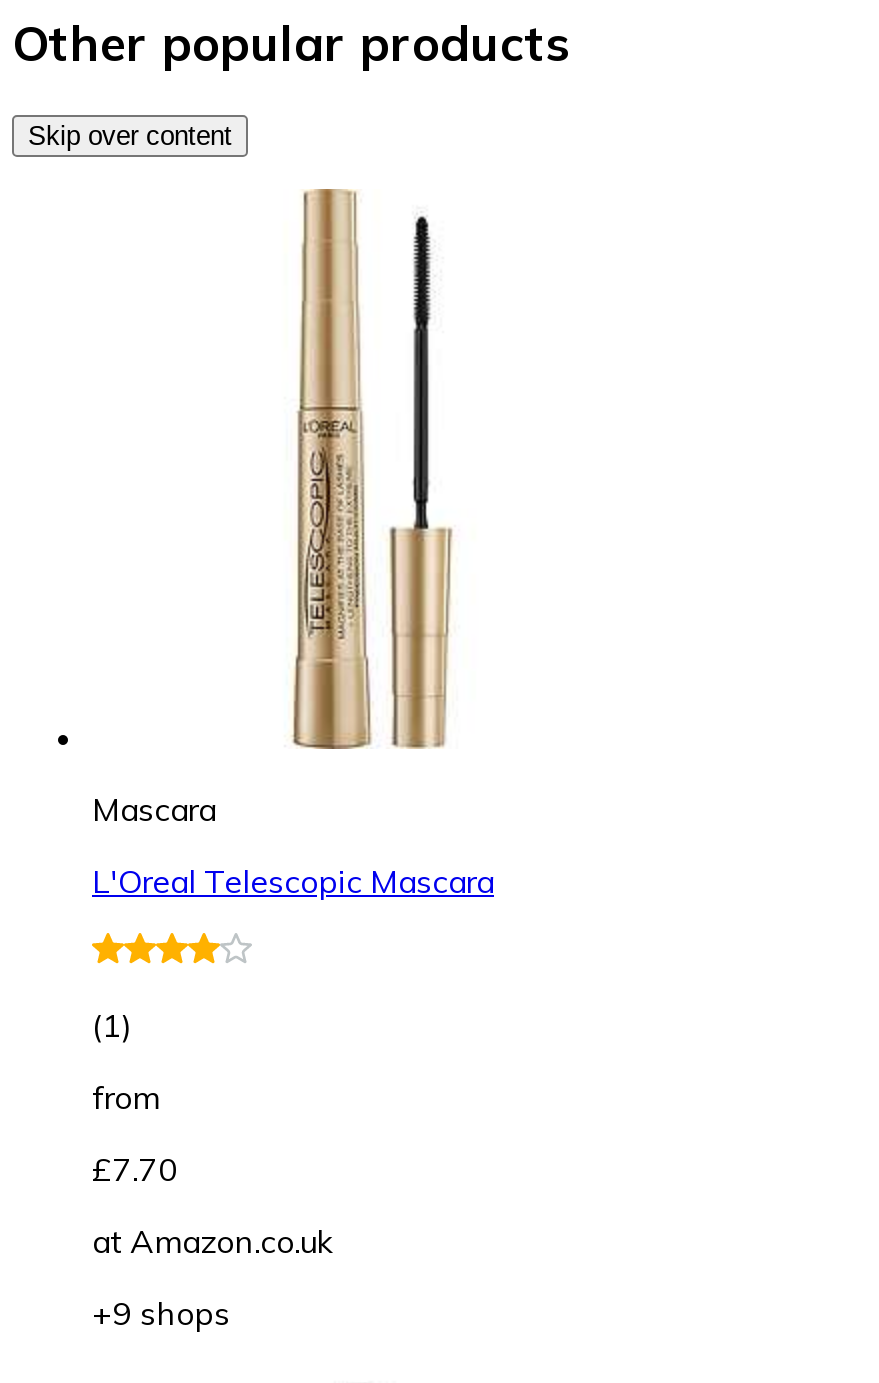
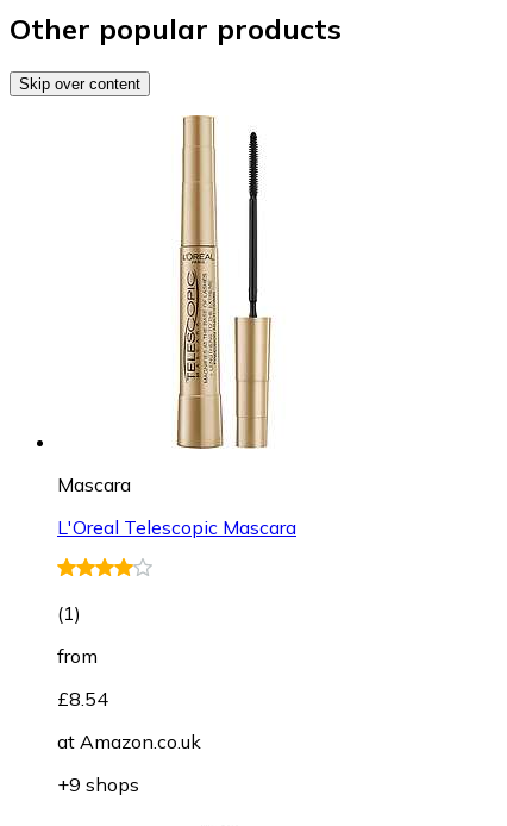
- £7.70
+ £8.54
